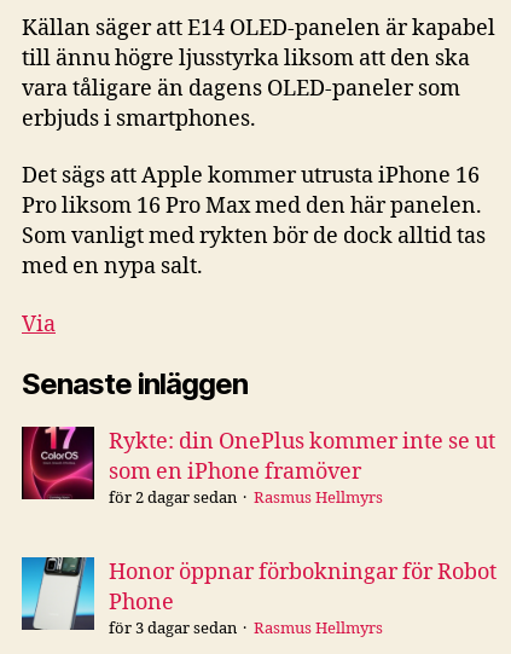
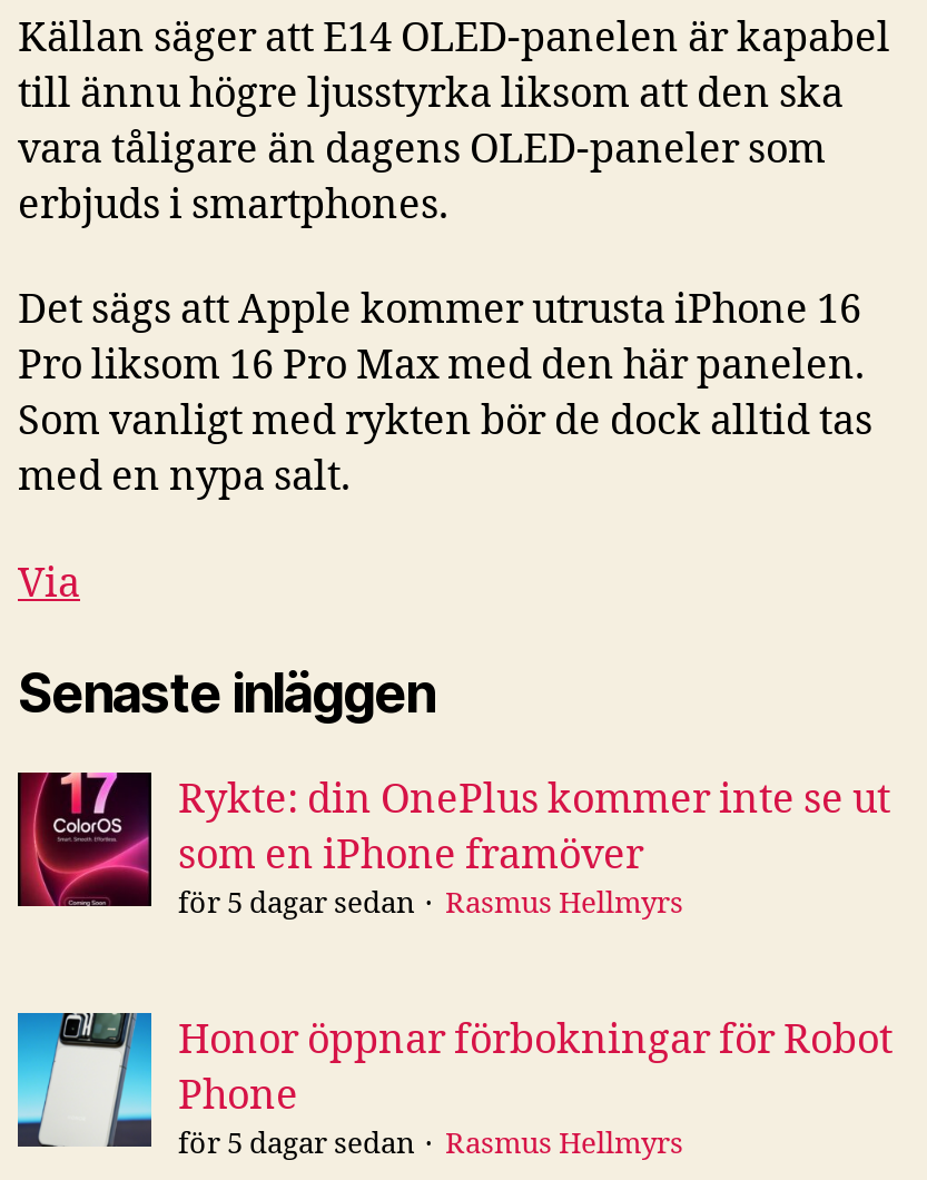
- för 2 dagar sedan
+ för 5 dagar sedan

- för 3 dagar sedan
+ för 5 dagar sedan
